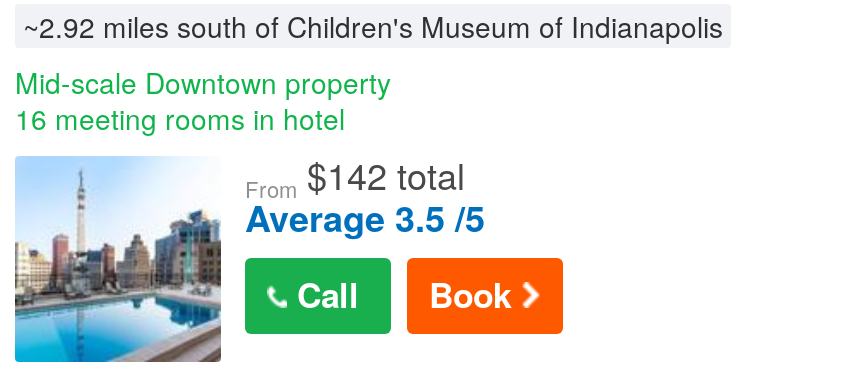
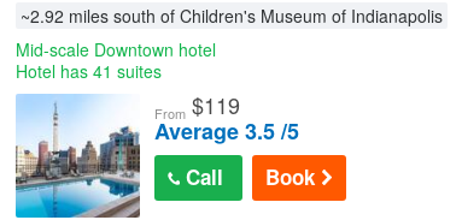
- Mid-scale Downtown property
- 16 meeting rooms in hotel
- From $142 total
+ Mid-scale Downtown hotel
+ Hotel has 41 suites
+ From $119
